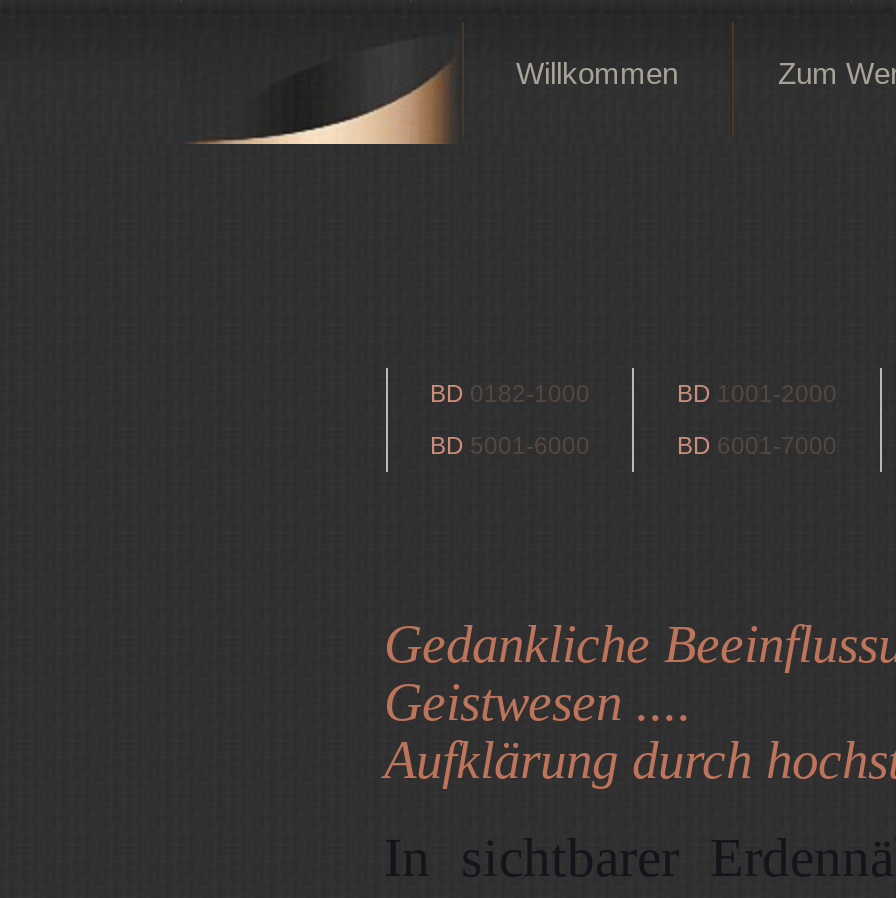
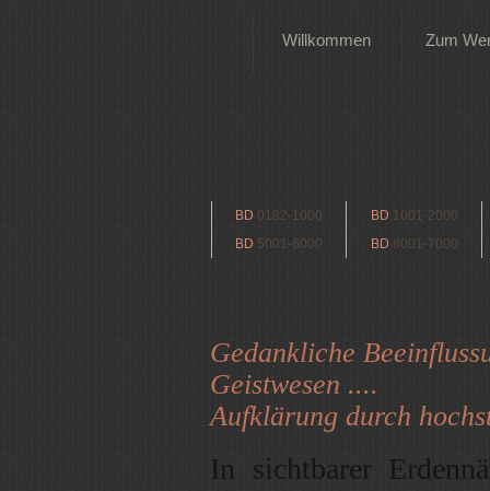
- [image]
